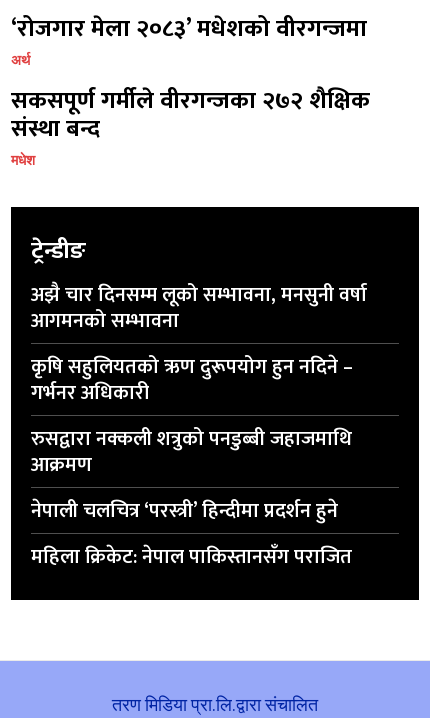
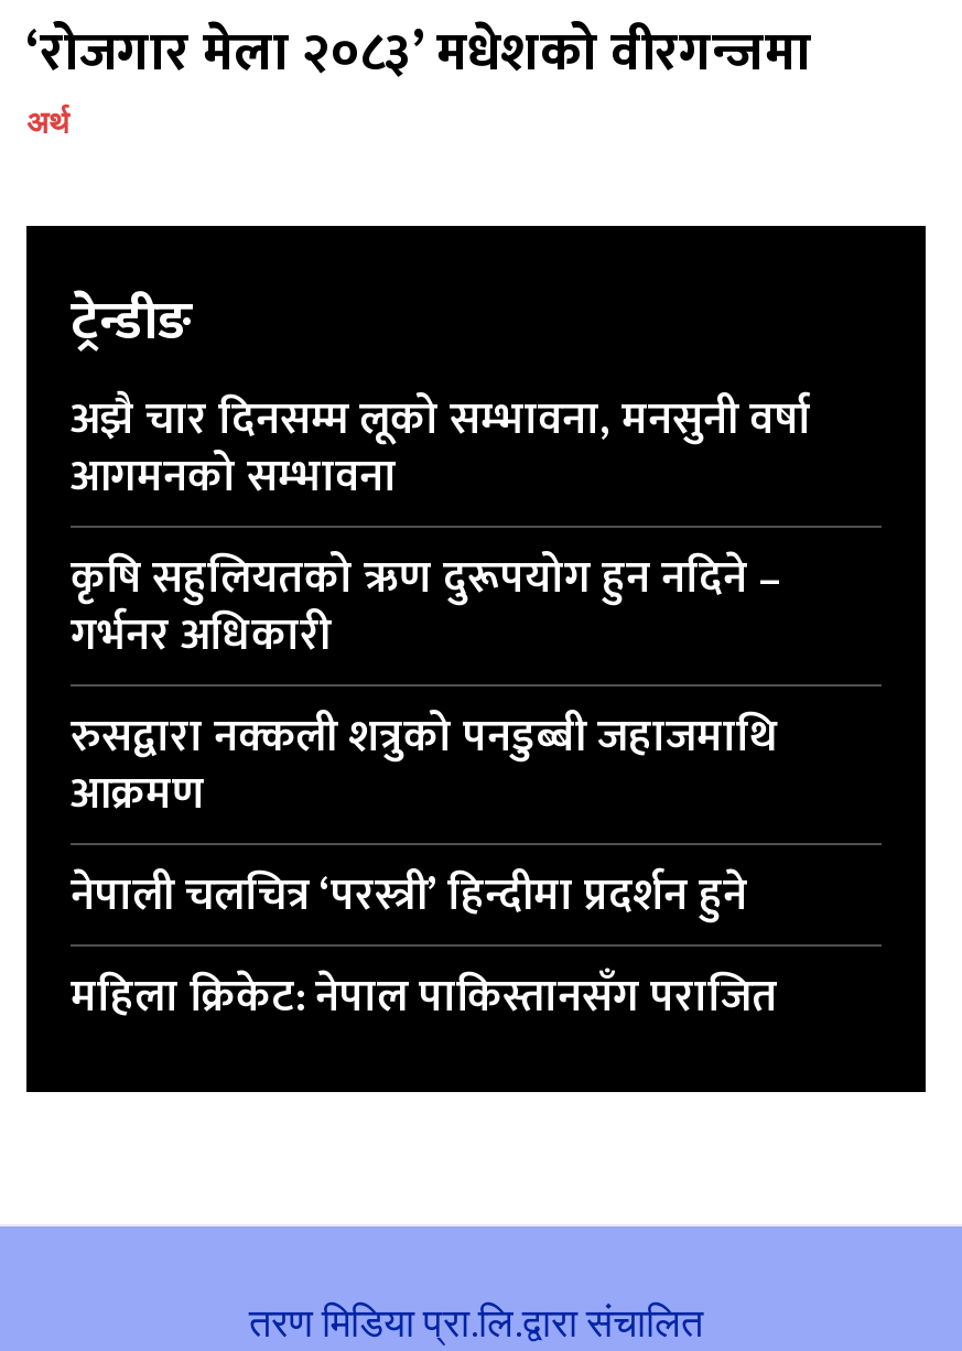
- सकसपूर्ण गर्मीले वीरगन्जका २७२ शैक्षिक
- संस्था बन्द
- मधेश
